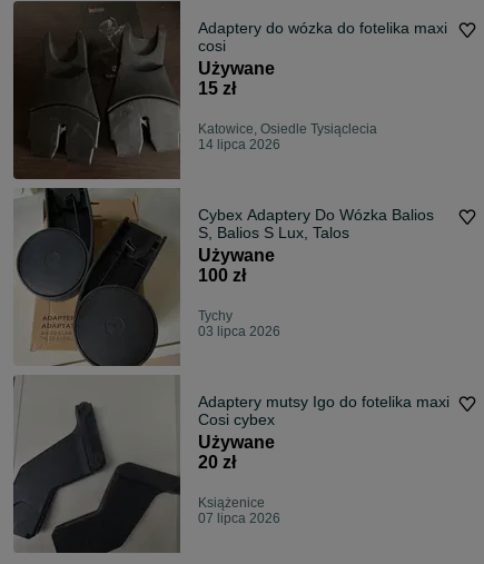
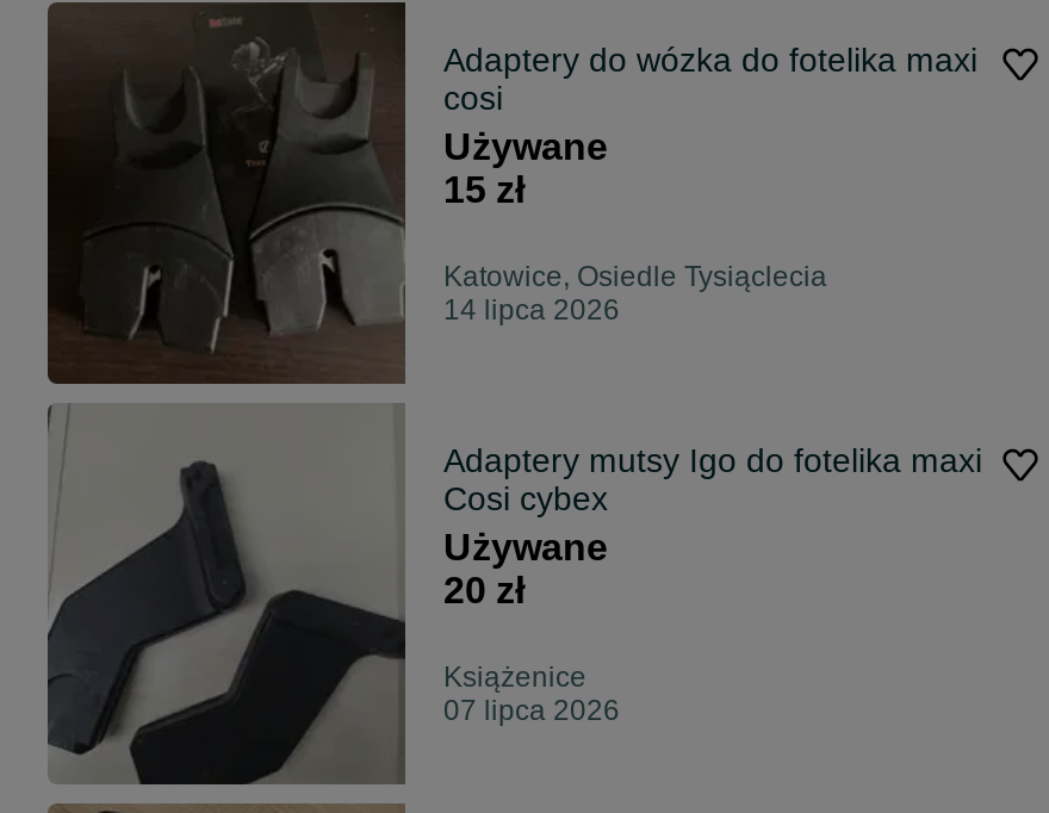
- [image]
- Cybex Adaptery Do Wózka Balios
- S, Balios S Lux, Talos
- Używane
- 100 zł
- Tychy
- 03 lipca 2026
